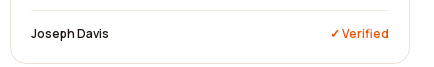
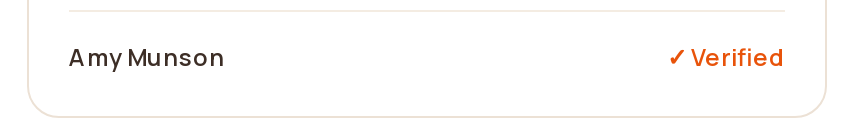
- Joseph Davis
+ Amy Munson
